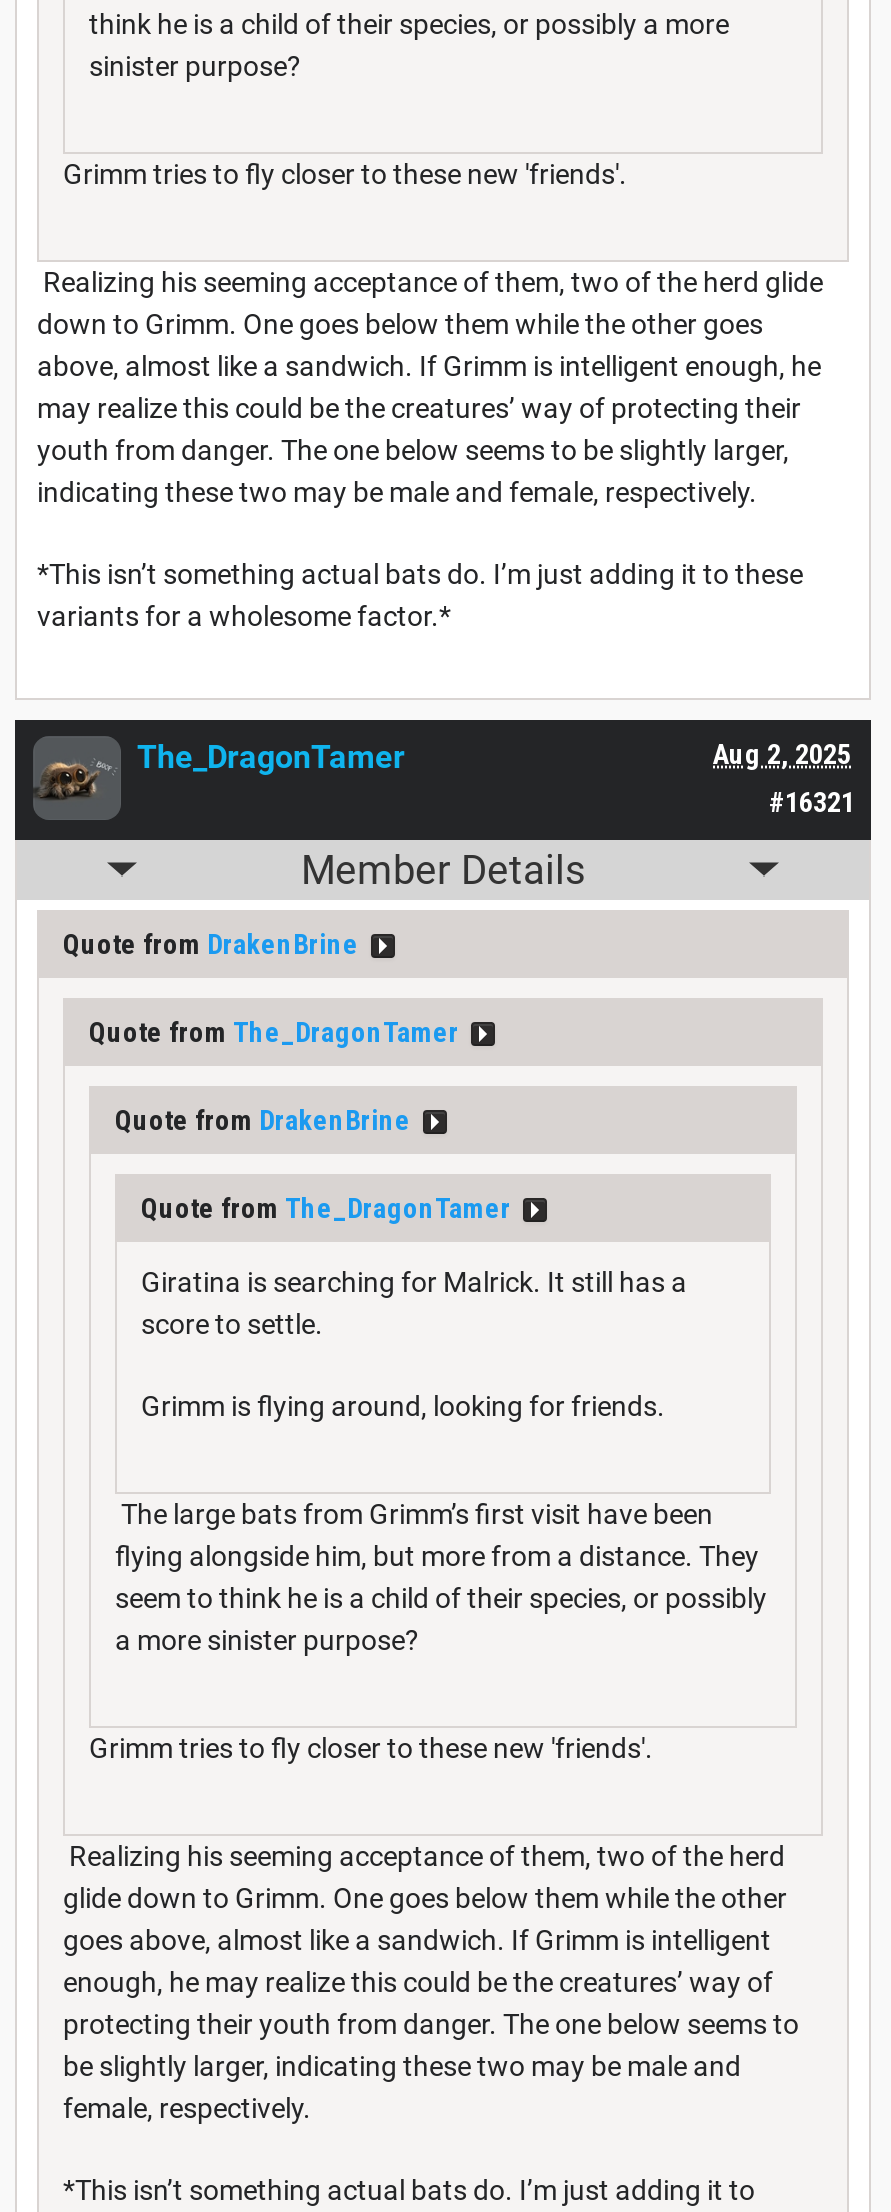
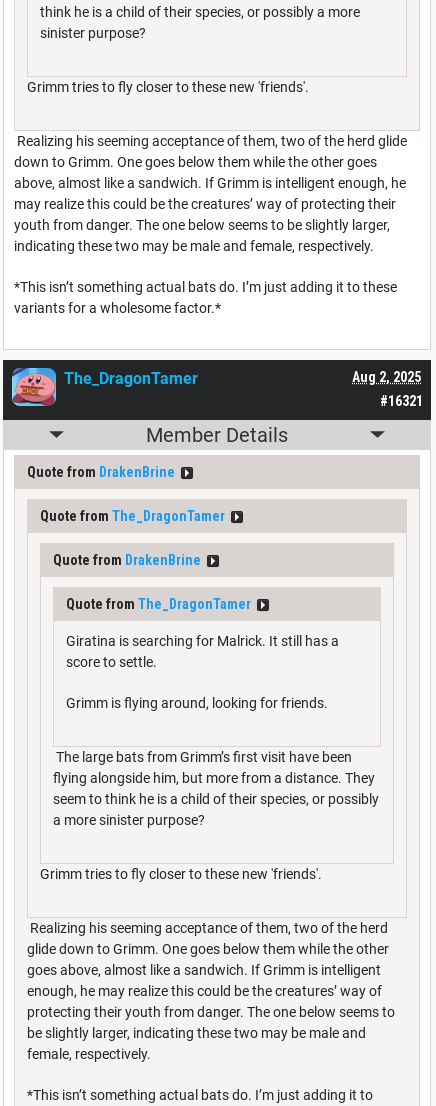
- [image]
+ [image]
